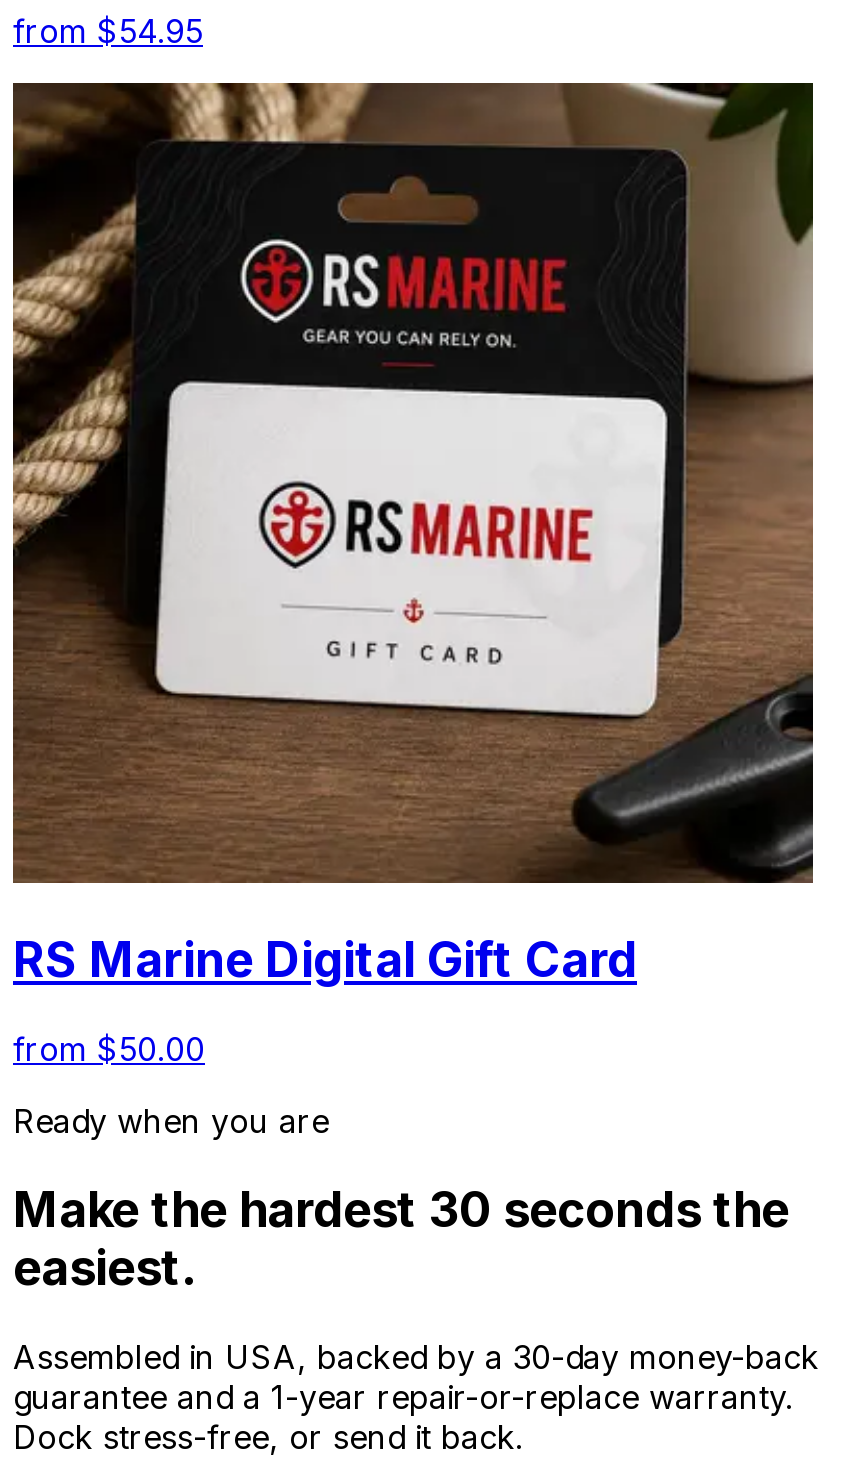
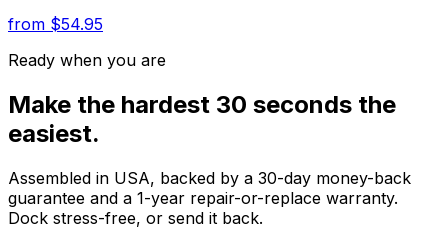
- [image]
- RS Marine Digital Gift Card
- from $50.00
